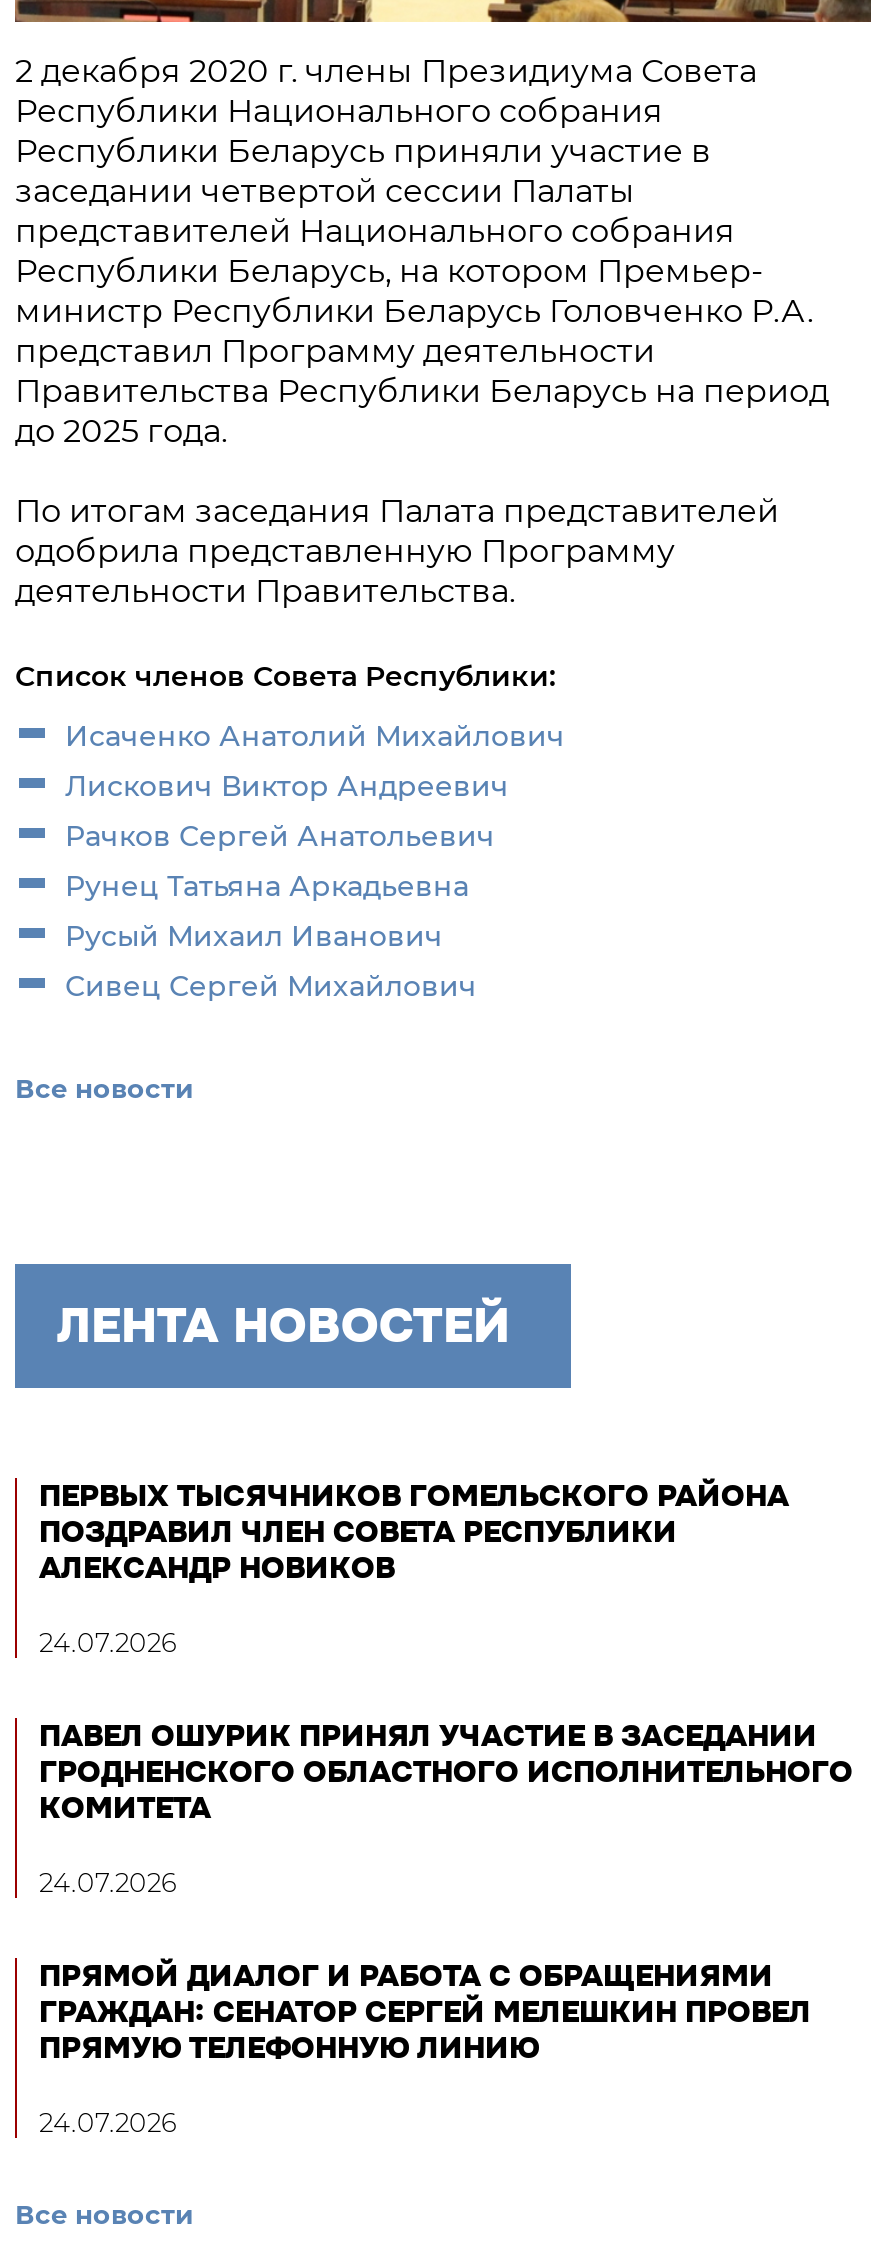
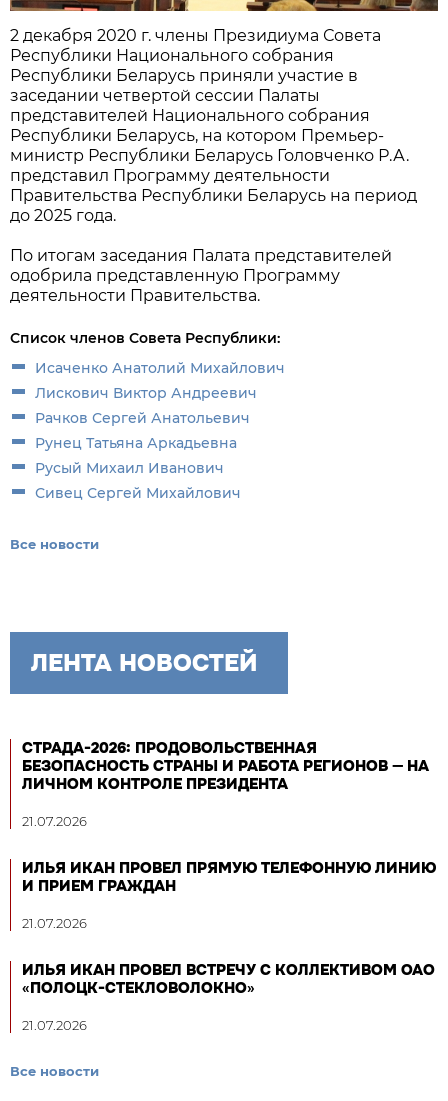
- ПЕРВЫХ ТЫСЯЧНИКОВ ГОМЕЛЬСКОГО РАЙОНА
- ПОЗДРАВИЛ ЧЛЕН СОВЕТА РЕСПУБЛИКИ
- АЛЕКСАНДР НОВИКОВ
+ СТРАДА-2026: ПРОДОВОЛЬСТВЕННАЯ
+ БЕЗОПАСНОСТЬ СТРАНЫ И РАБОТА РЕГИОНОВ — НА
+ ЛИЧНОМ КОНТРОЛЕ ПРЕЗИДЕНТА

- 24.07.2026
+ 21.07.2026

- ПАВЕЛ ОШУРИК ПРИНЯЛ УЧАСТИЕ В ЗАСЕДАНИИ
- ГРОДНЕНСКОГО ОБЛАСТНОГО ИСПОЛНИТЕЛЬНОГО
- КОМИТЕТА
+ ИЛЬЯ ИКАН ПРОВЕЛ ПРЯМУЮ ТЕЛЕФОННУЮ ЛИНИЮ
+ И ПРИЕМ ГРАЖДАН

- 24.07.2026
+ 21.07.2026

- ПРЯМОЙ ДИАЛОГ И РАБОТА С ОБРАЩЕНИЯМИ
- ГРАЖДАН: СЕНАТОР СЕРГЕЙ МЕЛЕШКИН ПРОВЕЛ
- ПРЯМУЮ ТЕЛЕФОННУЮ ЛИНИЮ
+ ИЛЬЯ ИКАН ПРОВЕЛ ВСТРЕЧУ С КОЛЛЕКТИВОМ ОАО
+ «ПОЛОЦК-СТЕКЛОВОЛОКНО»

- 24.07.2026
+ 21.07.2026
